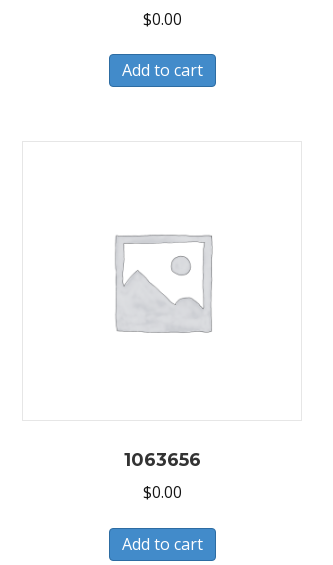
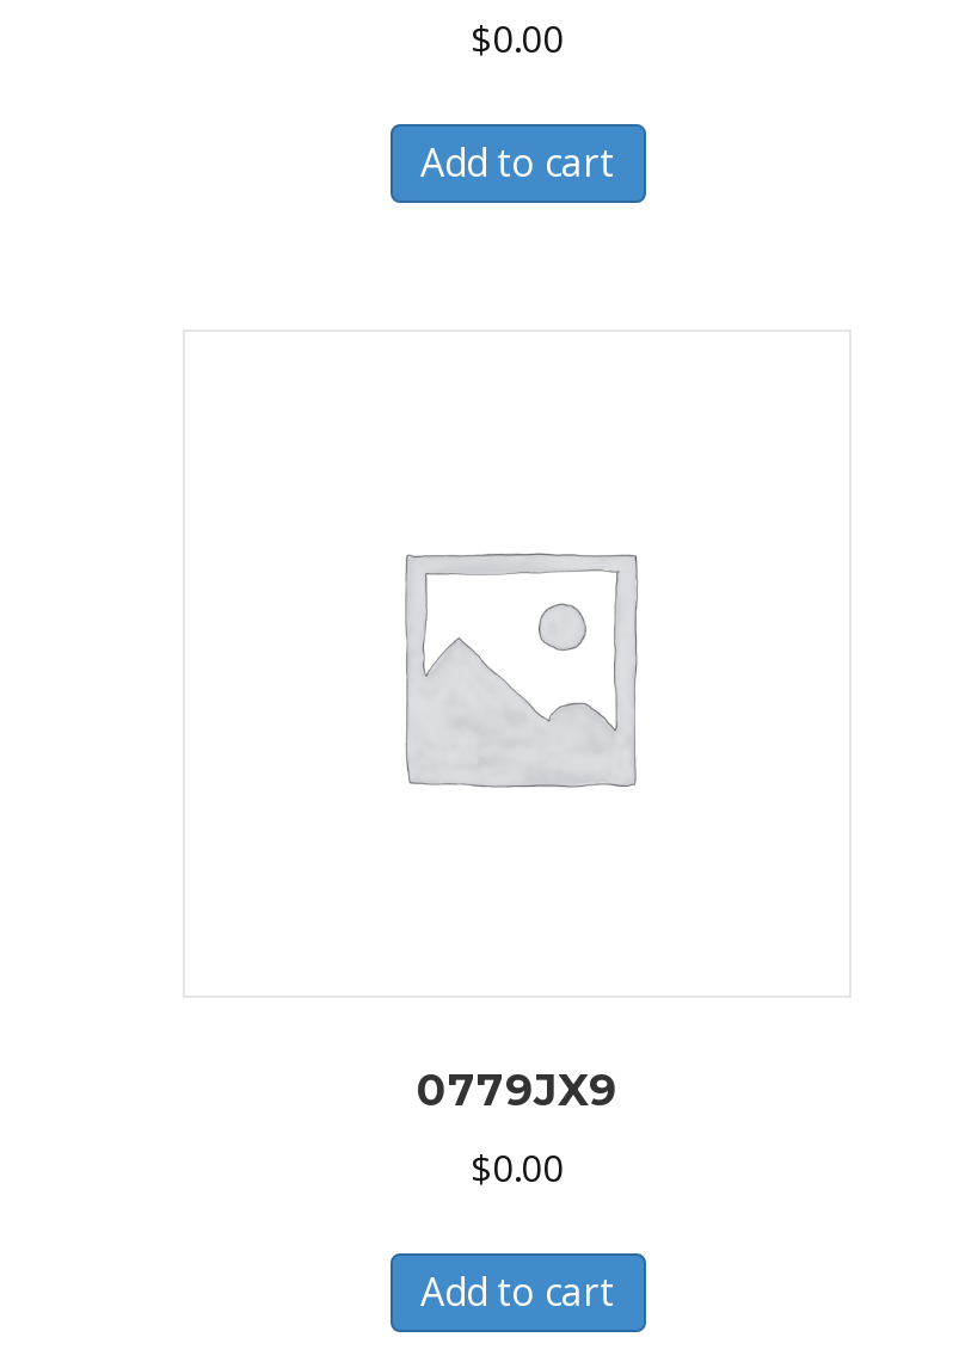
- 1063656
+ 0779JX9
